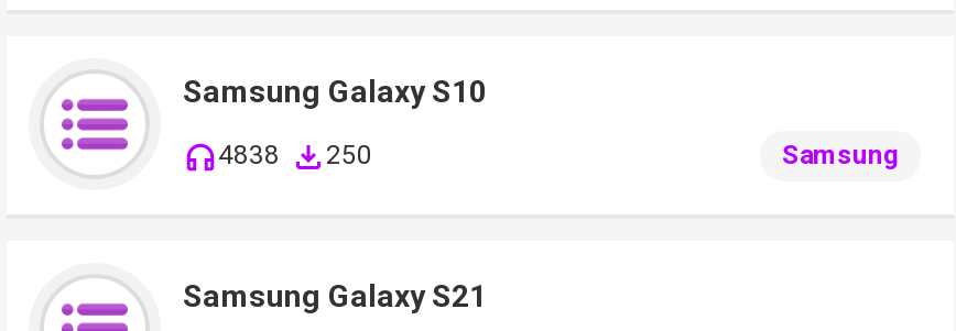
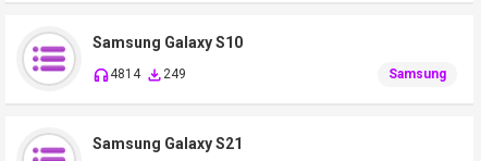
- 4838
+ 4814

- 250
+ 249
